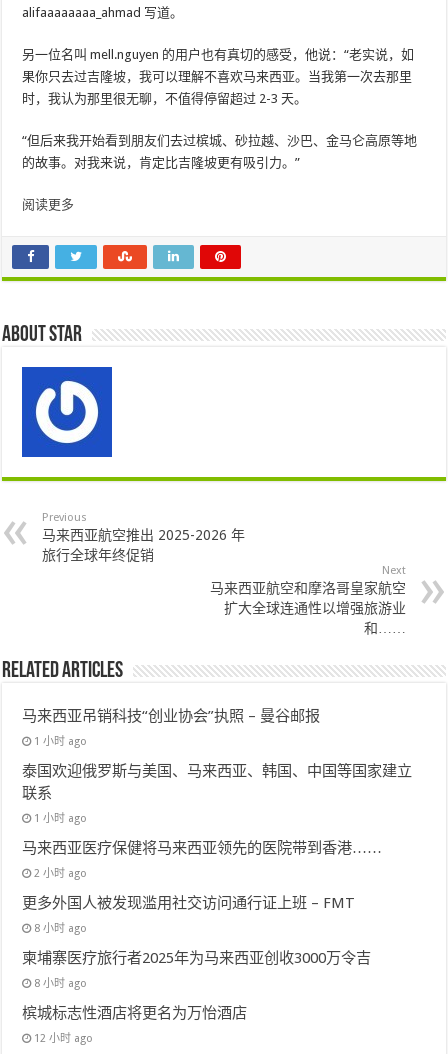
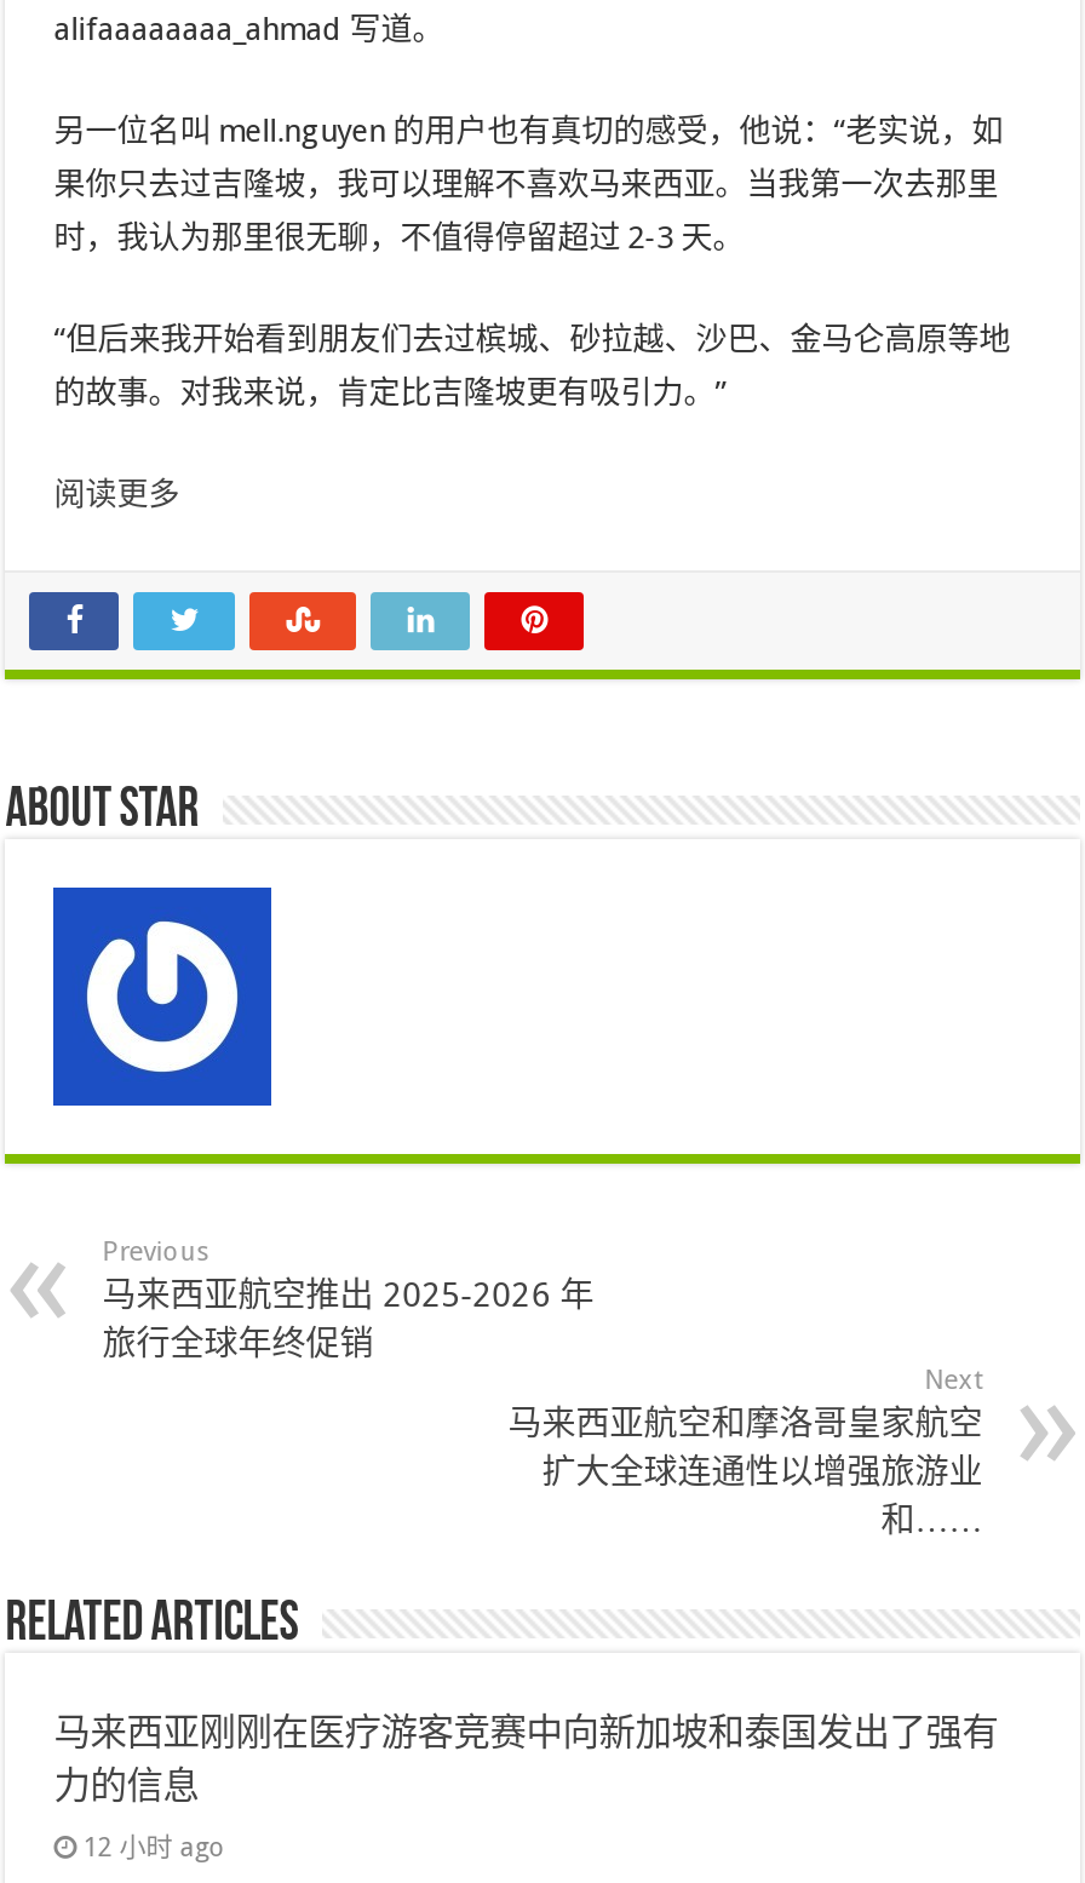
- 马来西亚吊销科技“创业协会”执照 – 曼谷邮报
- 1 小时 ago
- 泰国欢迎俄罗斯与美国、马来西亚、韩国、中国等国家建立
- 联系
- 1 小时 ago
- 马来西亚医疗保健将马来西亚领先的医院带到香港……
- 2 小时 ago
- 更多外国人被发现滥用社交访问通行证上班 – FMT
- 8 小时 ago
- 柬埔寨医疗旅行者2025年为马来西亚创收3000万令吉
- 8 小时 ago
- 槟城标志性酒店将更名为万怡酒店
+ 马来西亚刚刚在医疗游客竞赛中向新加坡和泰国发出了强有
+ 力的信息
